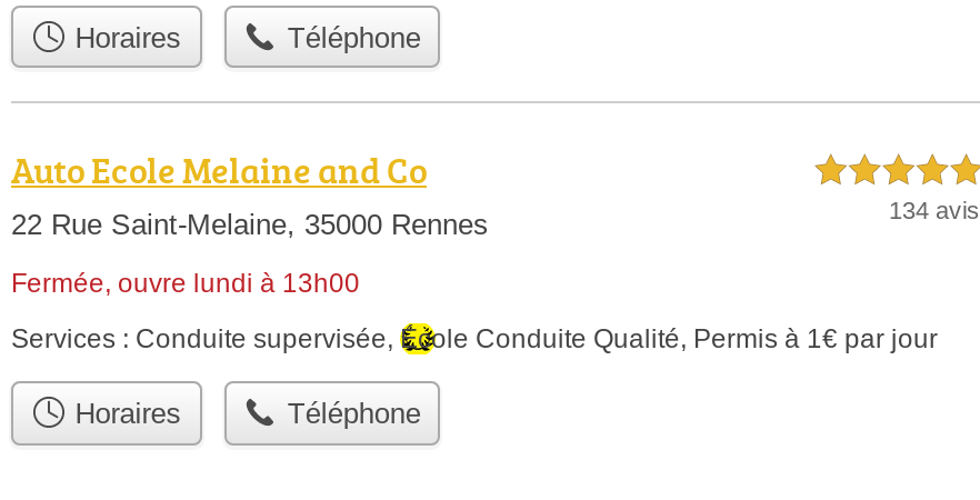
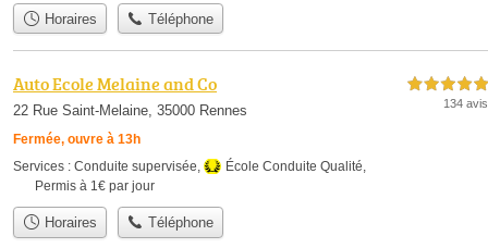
- Fermée, ouvre lundi à 13h00
+ Fermée, ouvre à 13h
